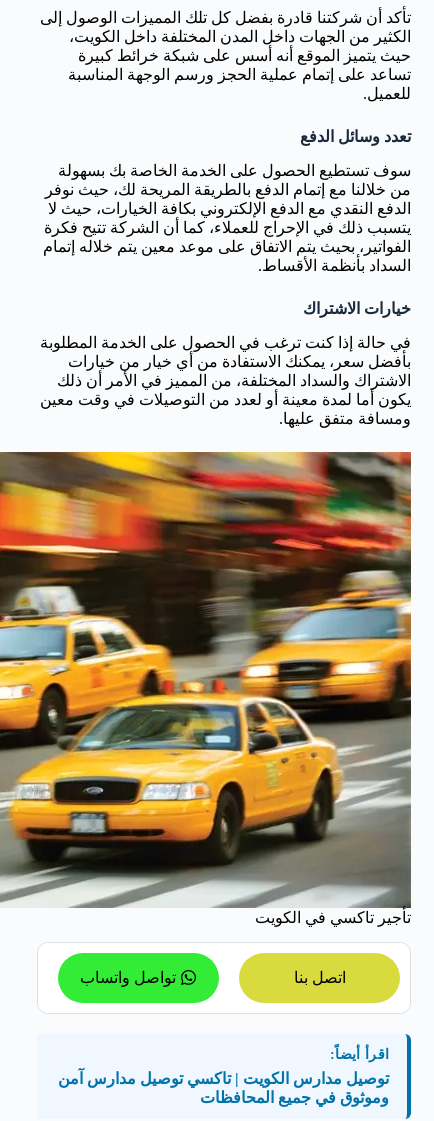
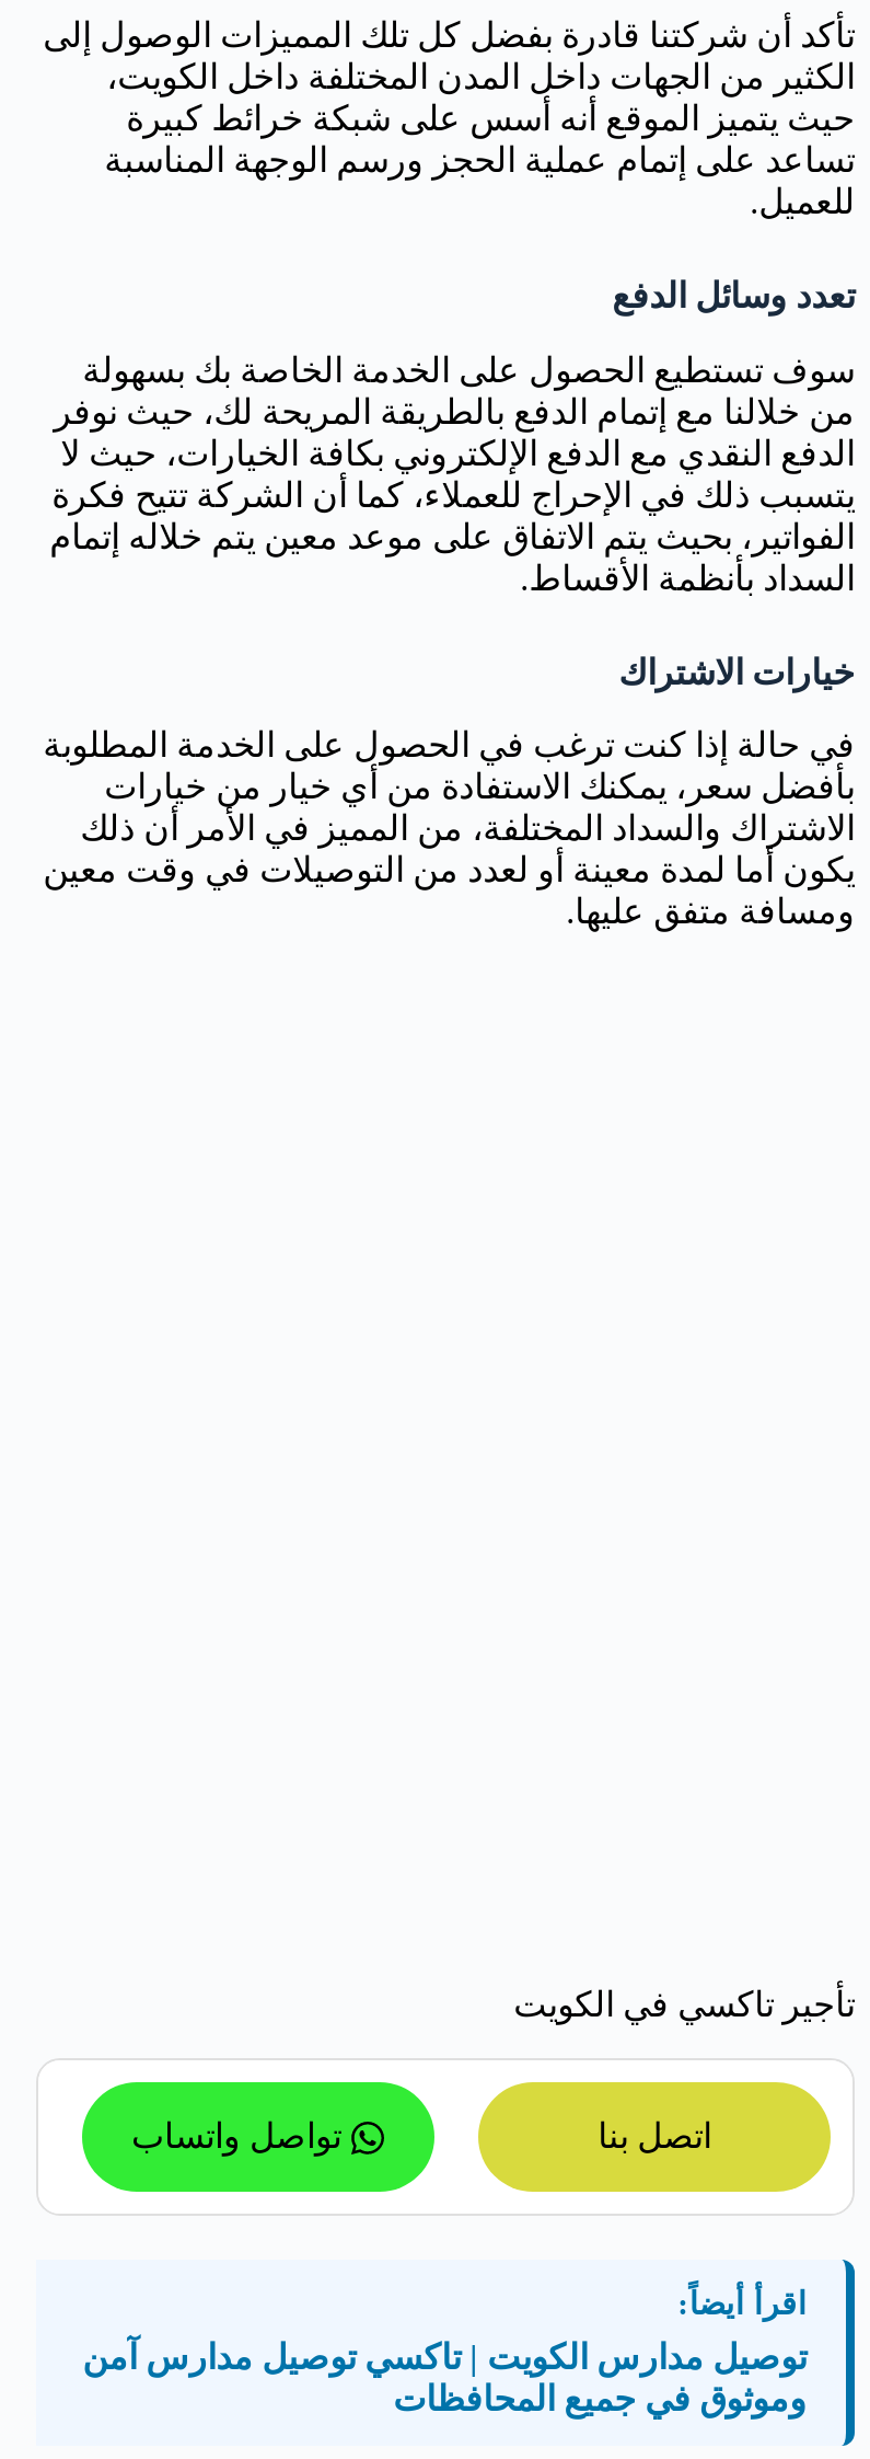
- [image]
